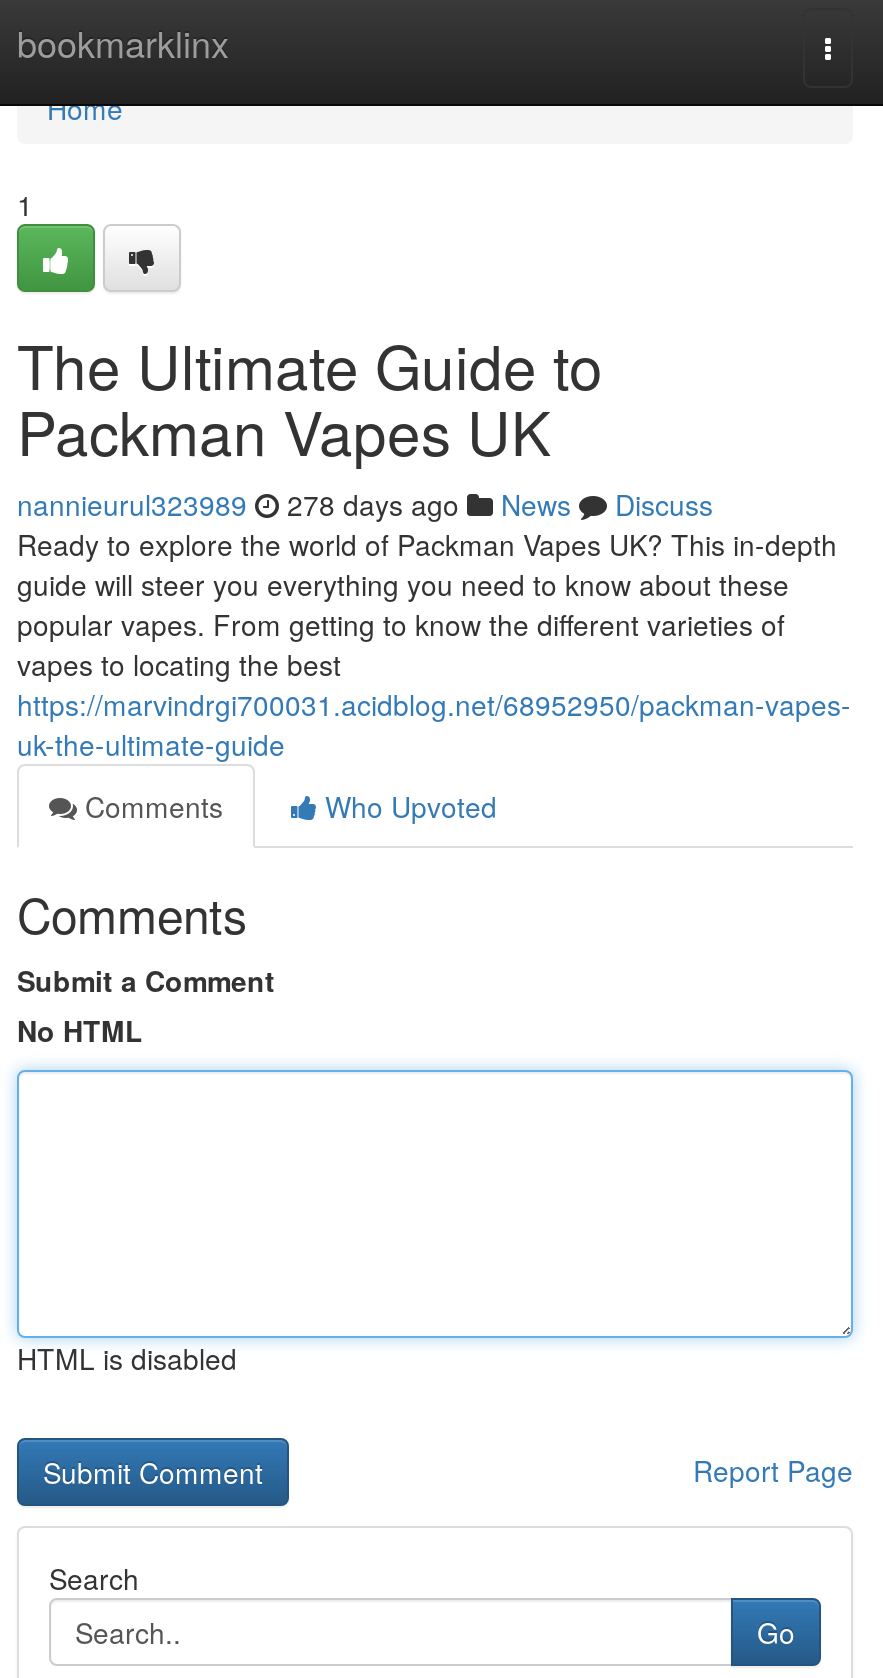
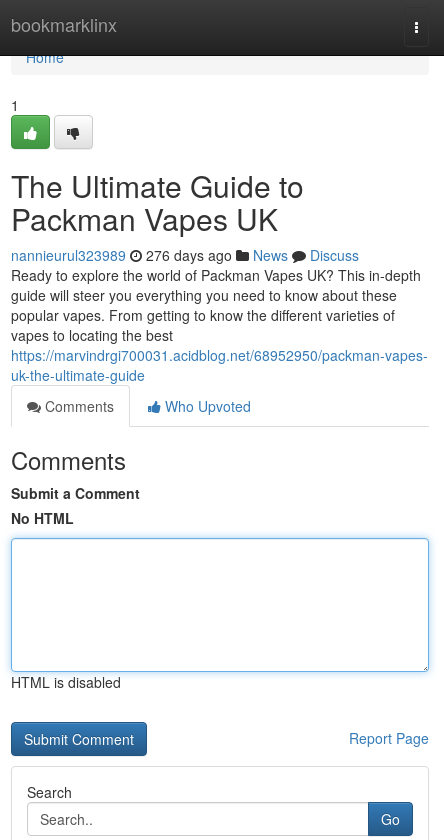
- nannieurul323989 278 days ago News Discuss
+ nannieurul323989 276 days ago News Discuss
